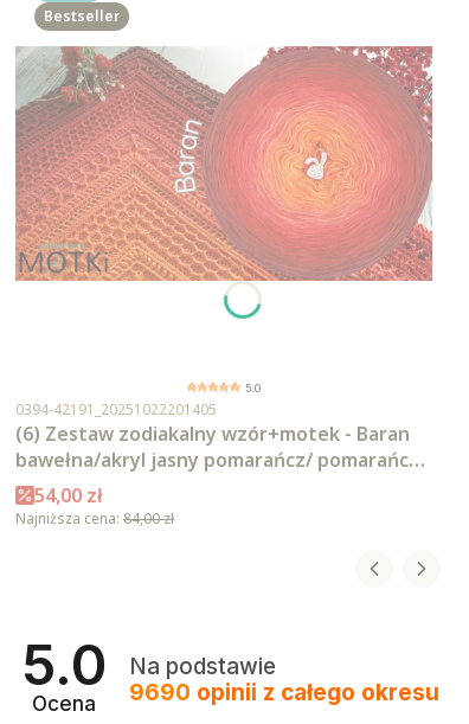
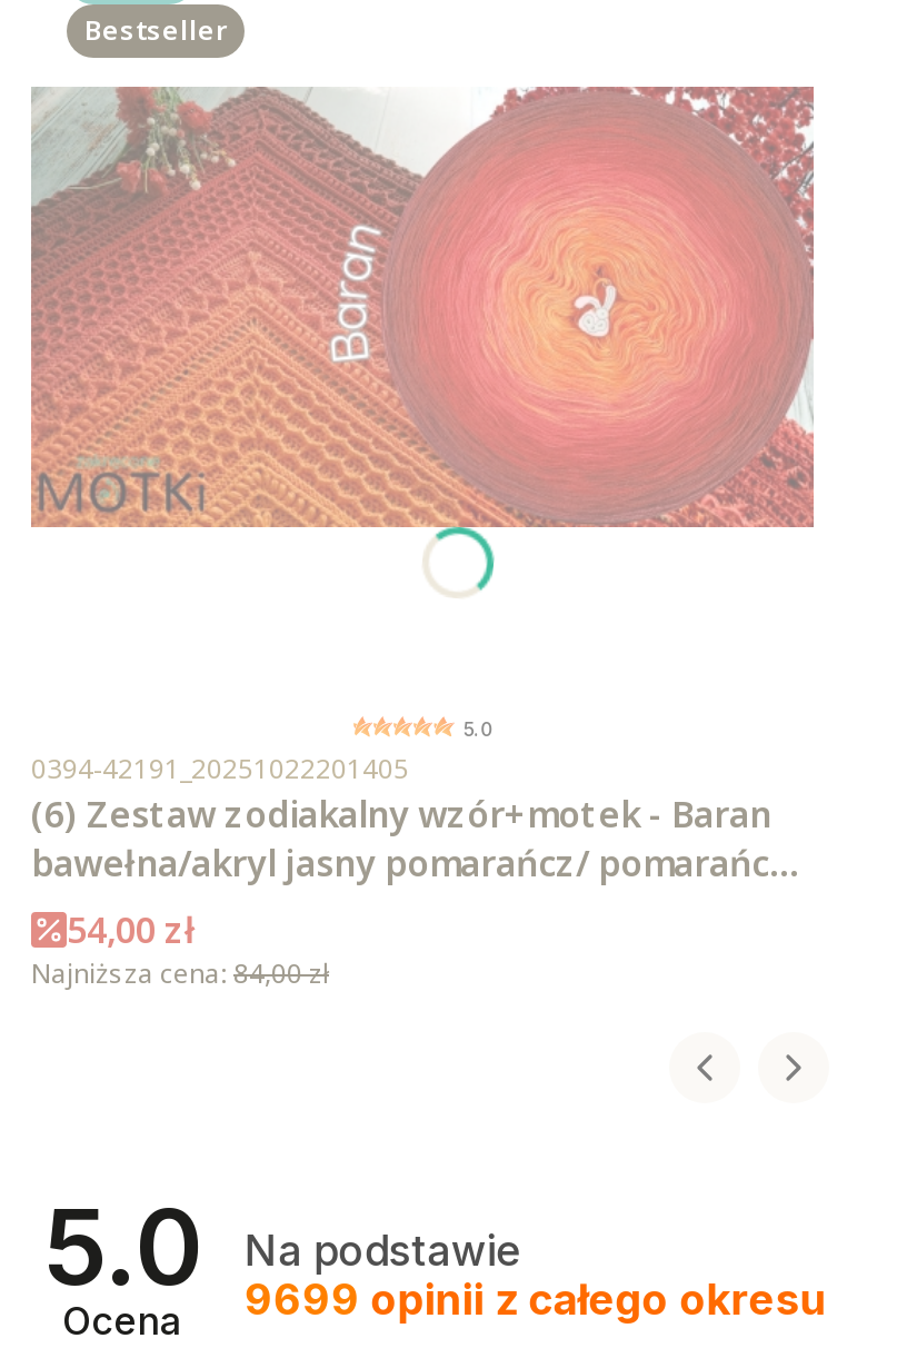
- [image]
+ [image]

- 9690 opinii z całego okresu
+ 9699 opinii z całego okresu
